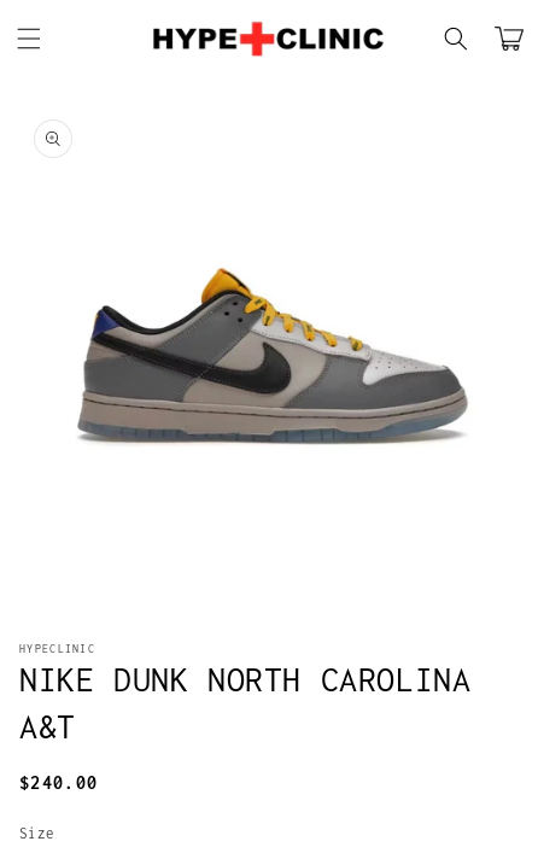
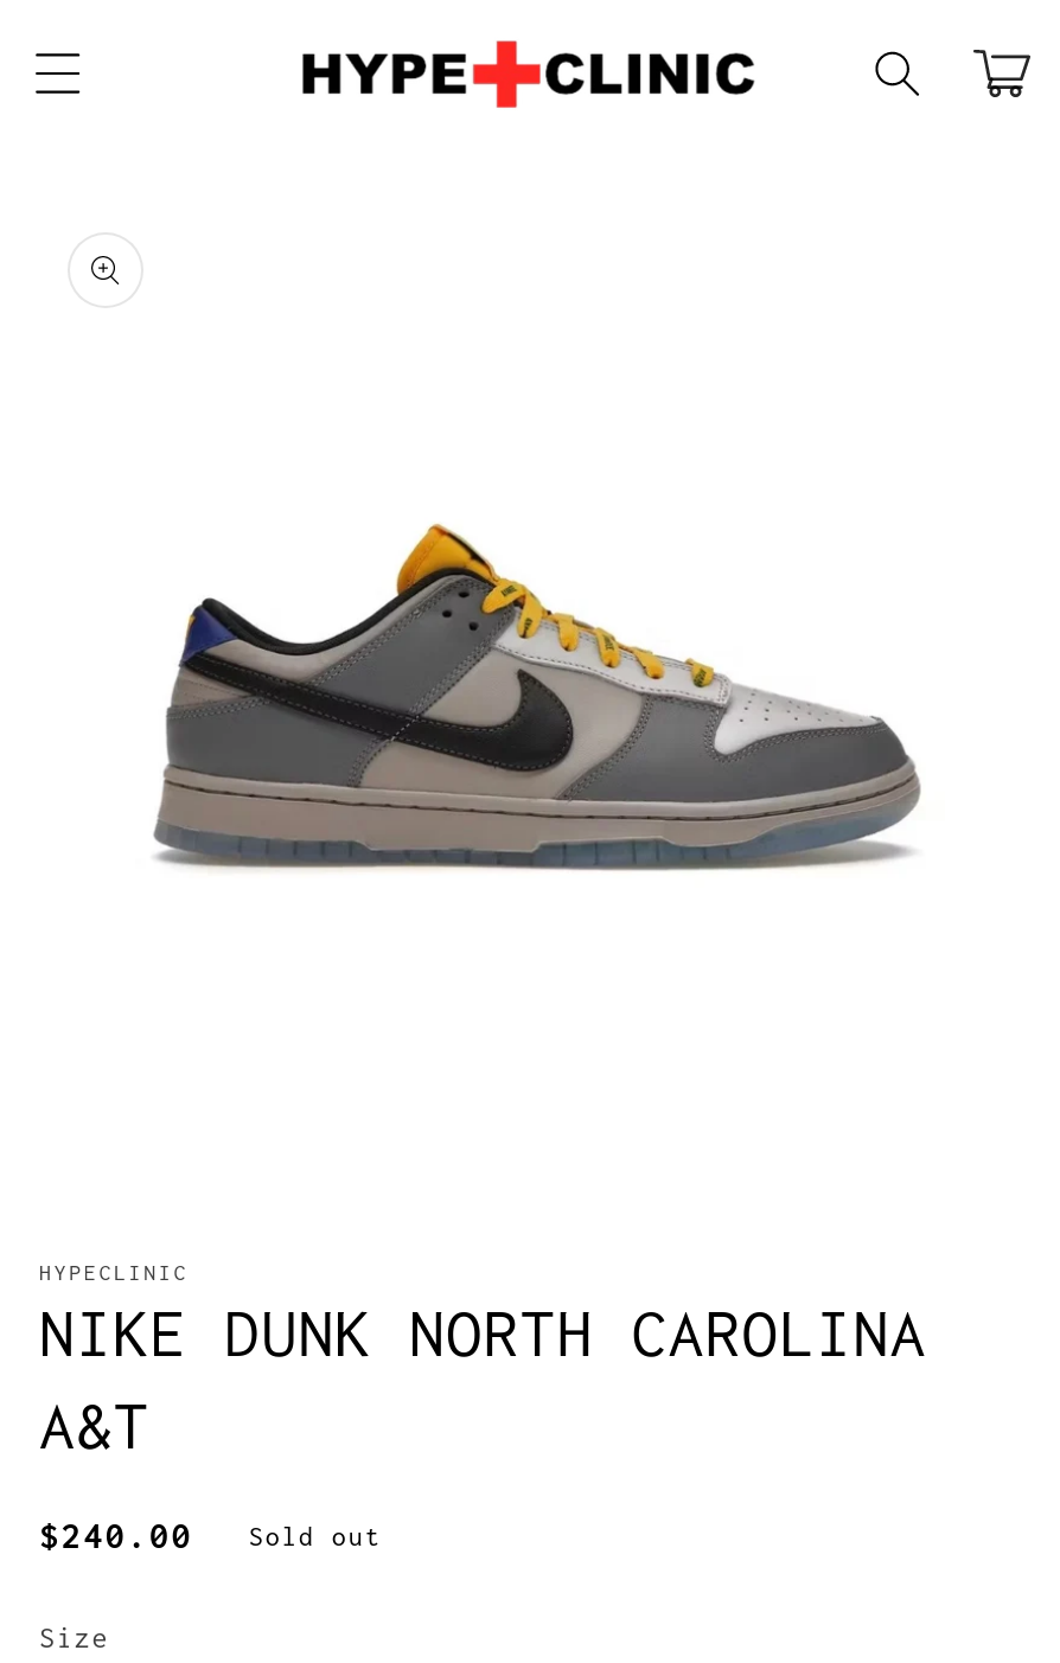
+ Sold out
